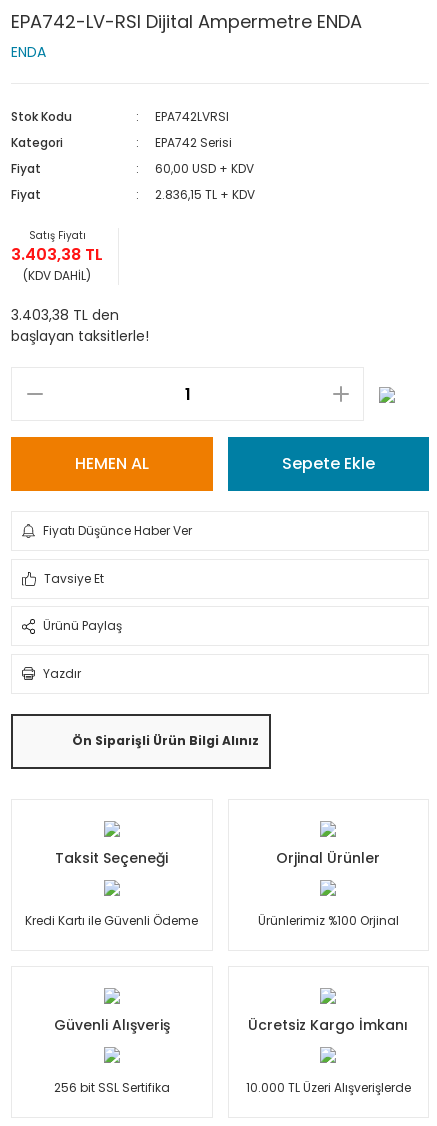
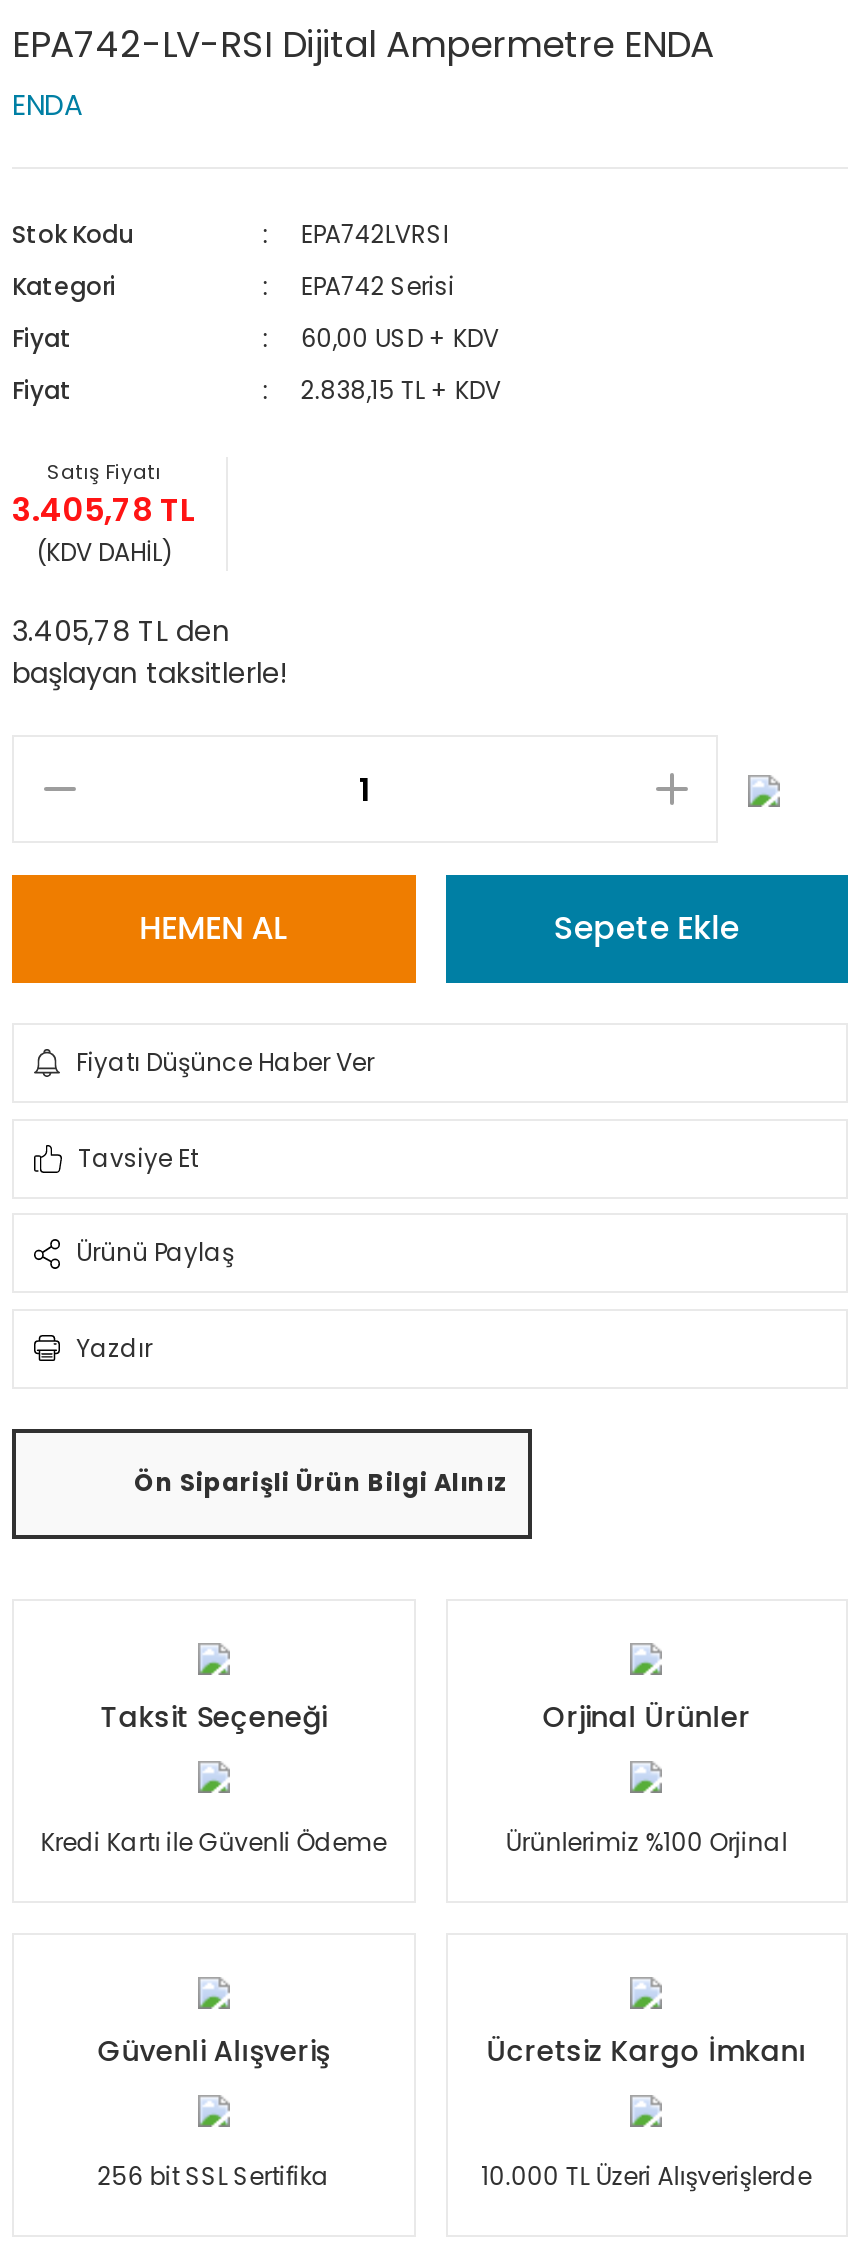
- 2.836,15 TL + KDV
+ 2.838,15 TL + KDV

- 3.403,38 TL
+ 3.405,78 TL

- 3.403,38 TL den
+ 3.405,78 TL den
